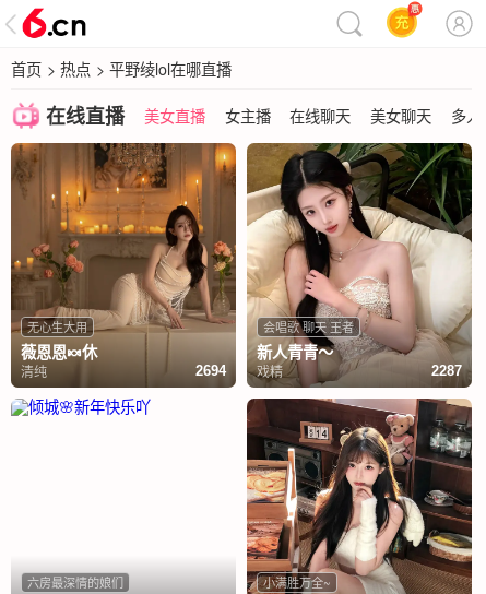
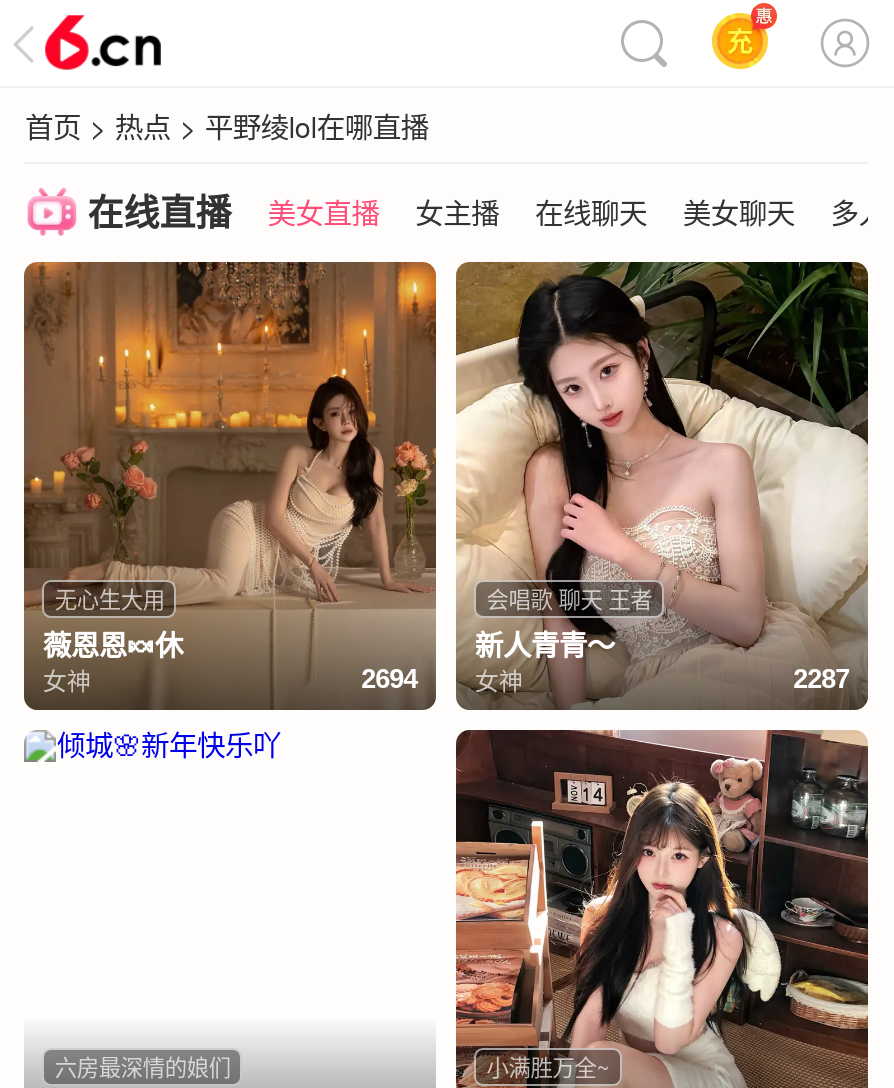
- 清纯
+ 女神

- 戏精
+ 女神
